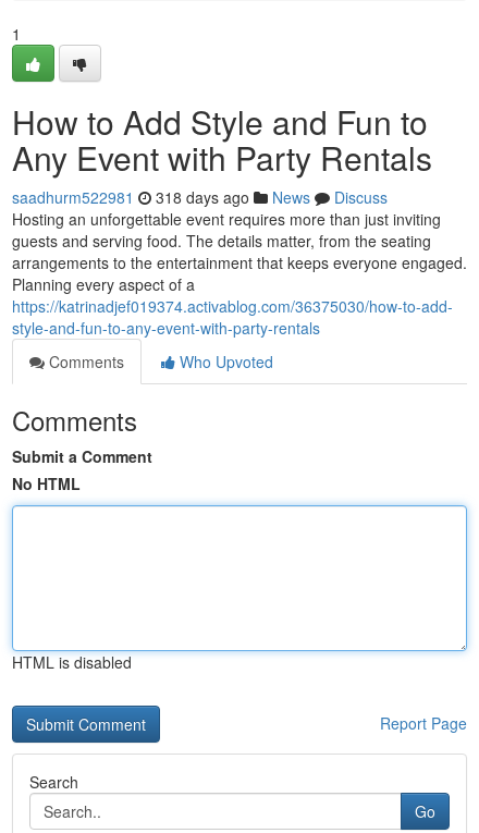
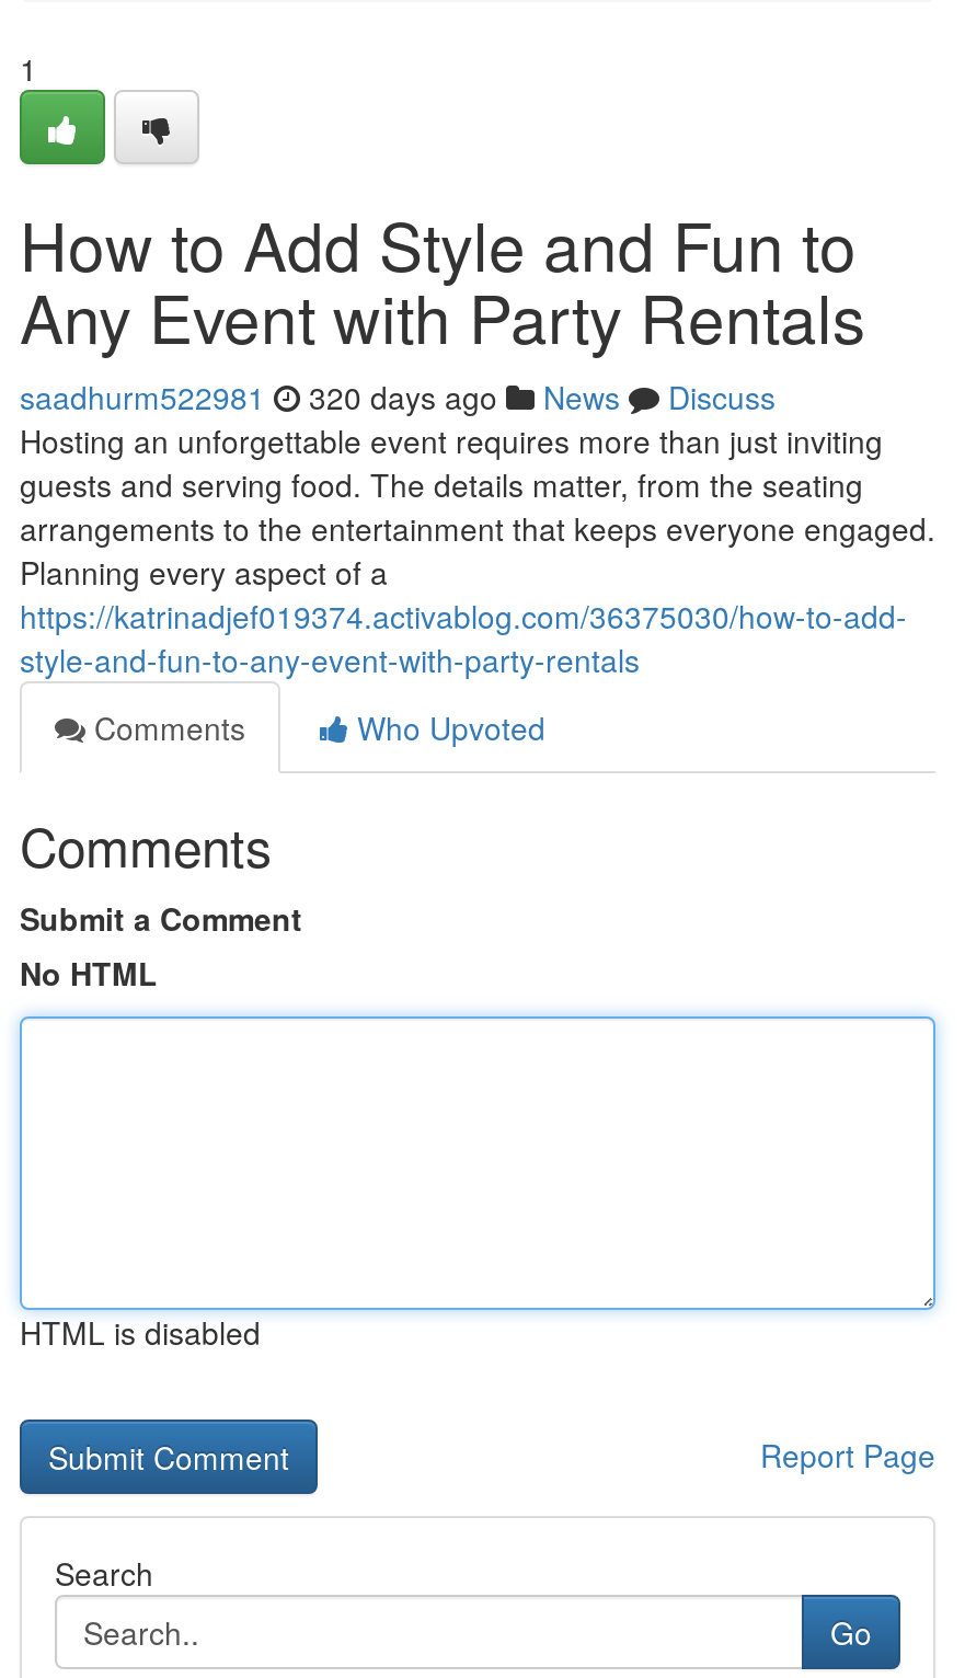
- saadhurm522981 318 days ago News Discuss
+ saadhurm522981 320 days ago News Discuss
